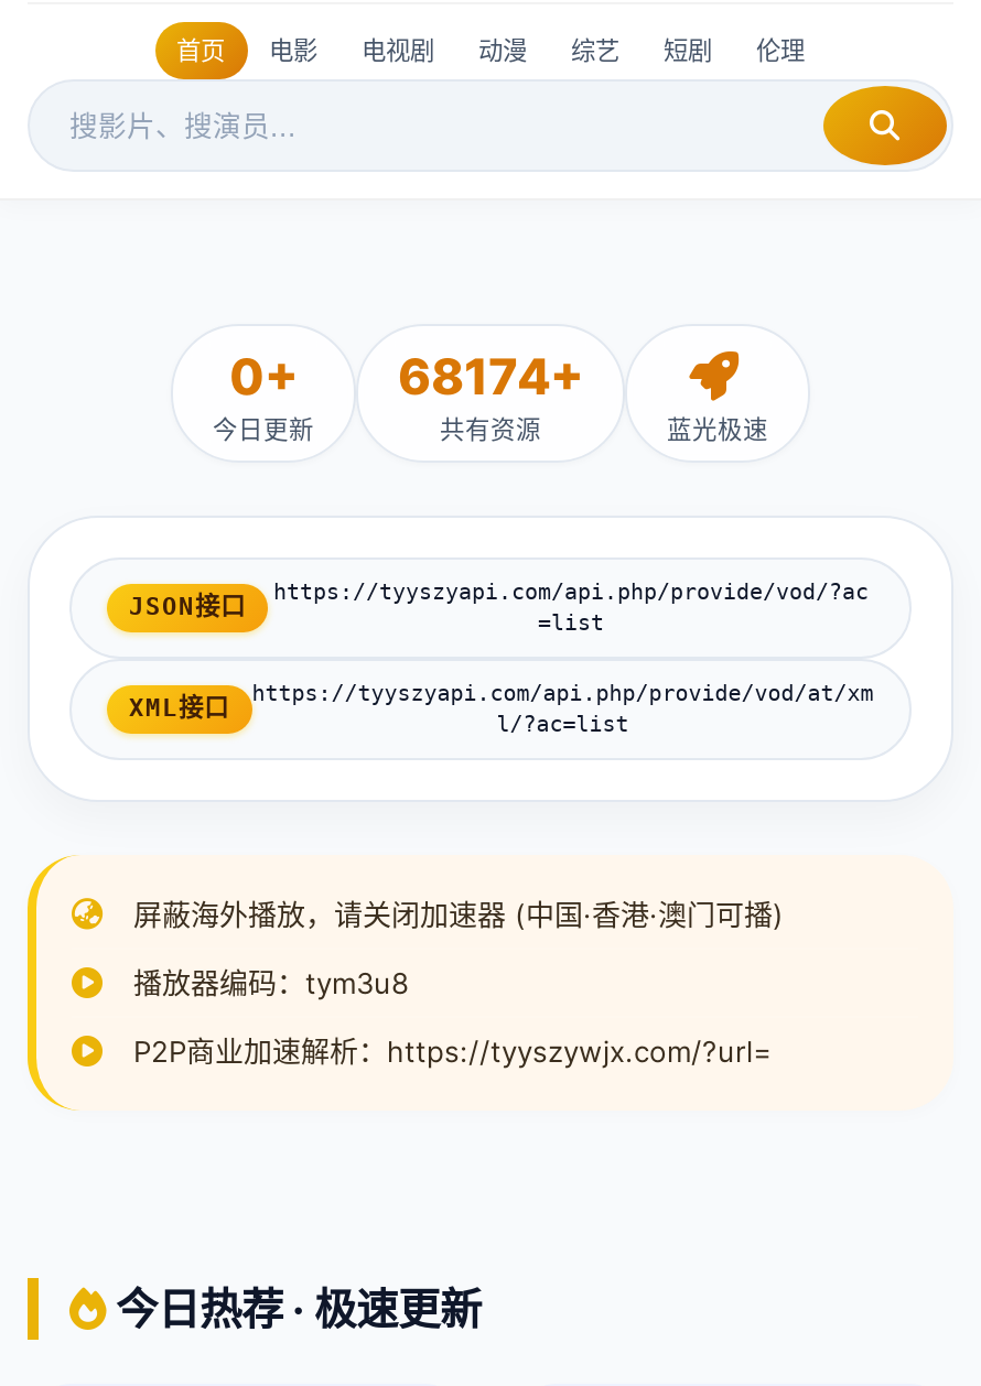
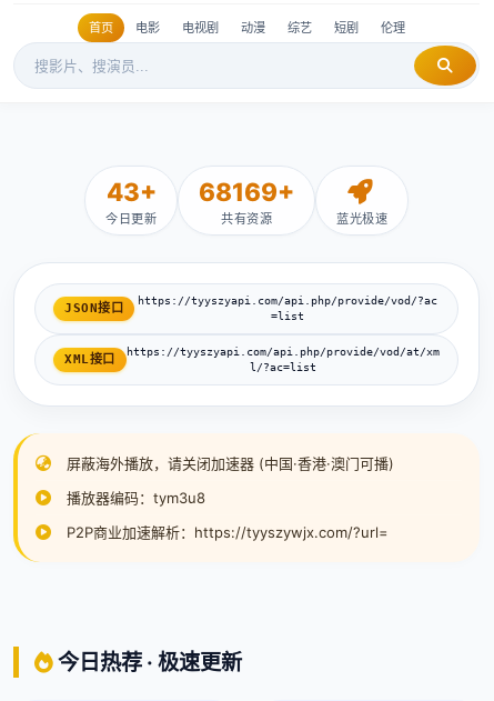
- 0+
+ 43+

- 68174+
+ 68169+
